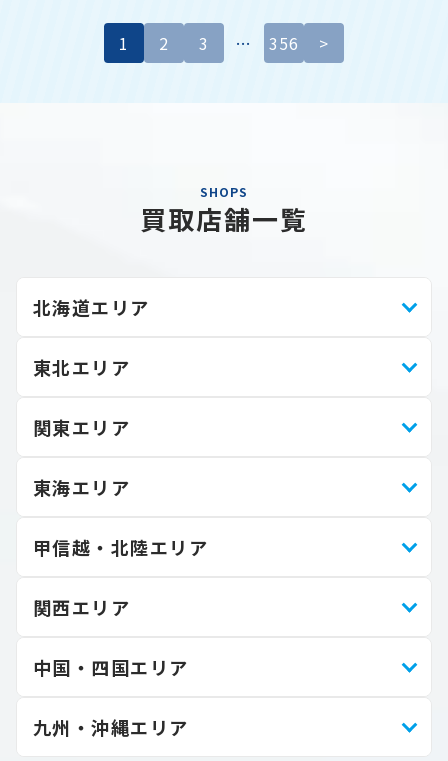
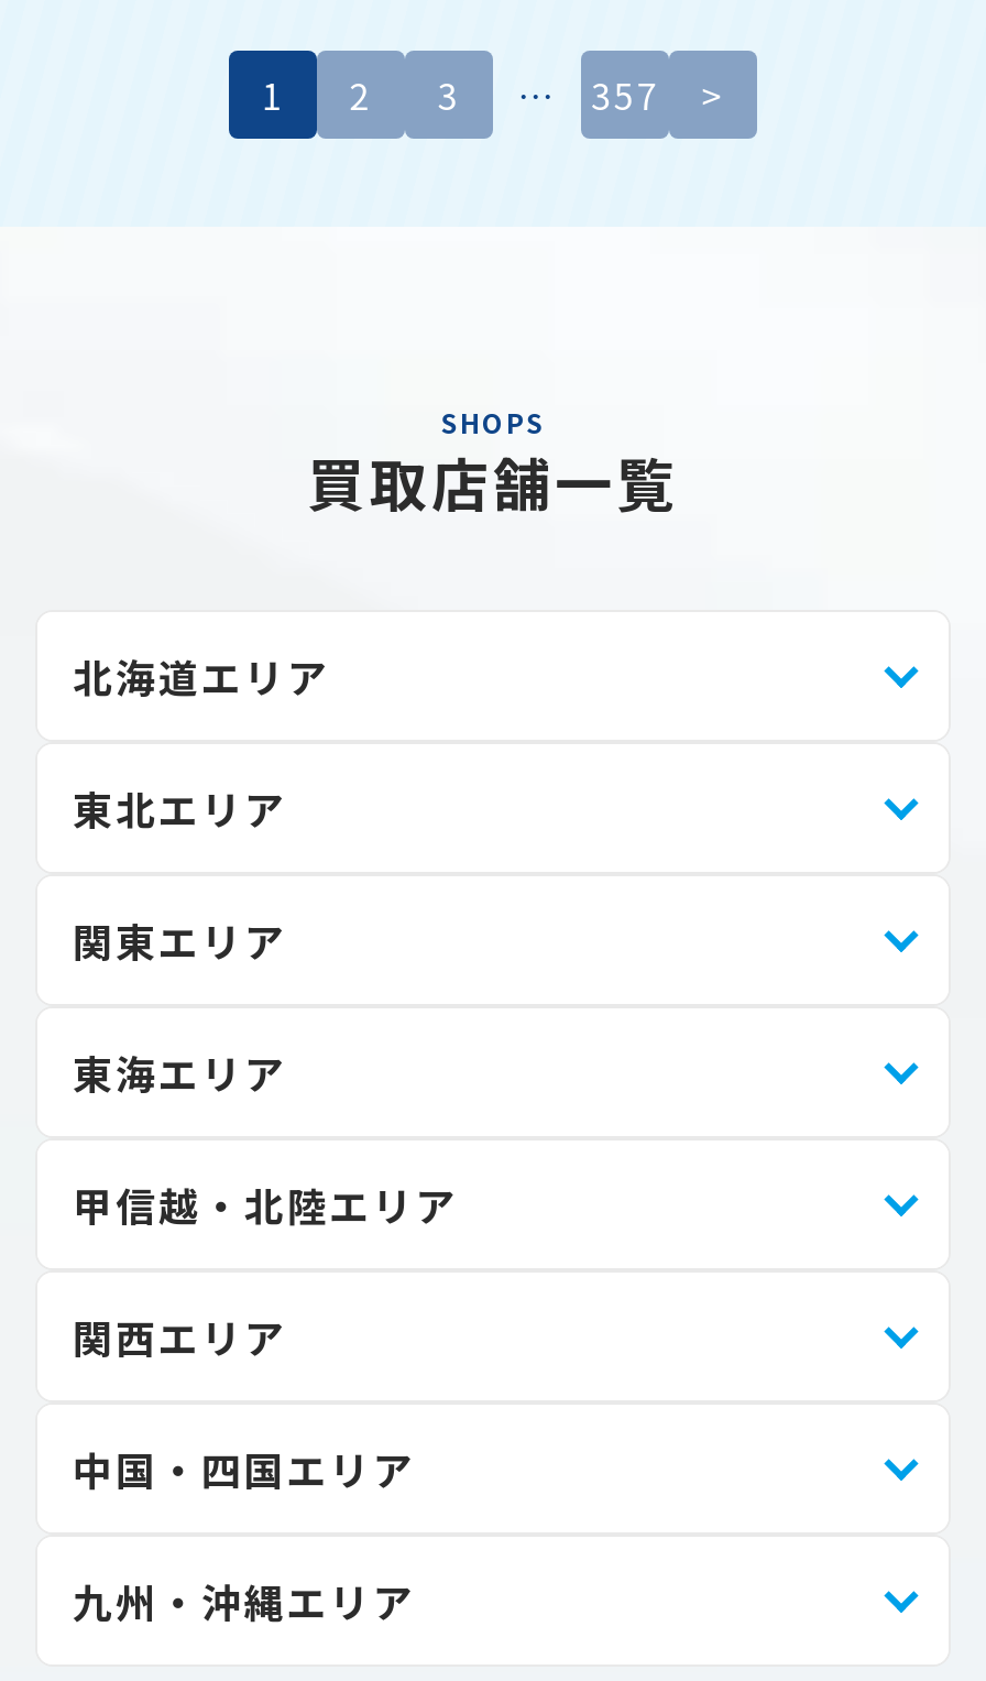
- 356
+ 357
